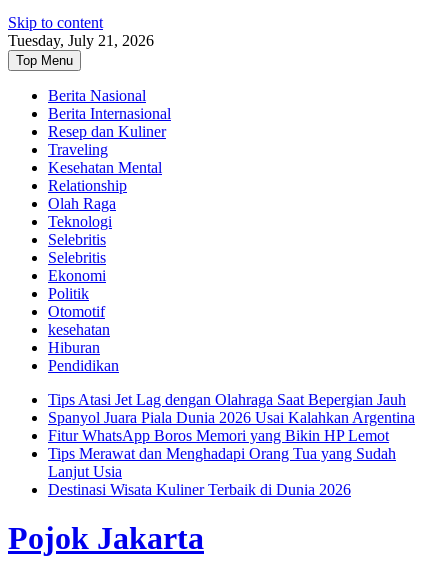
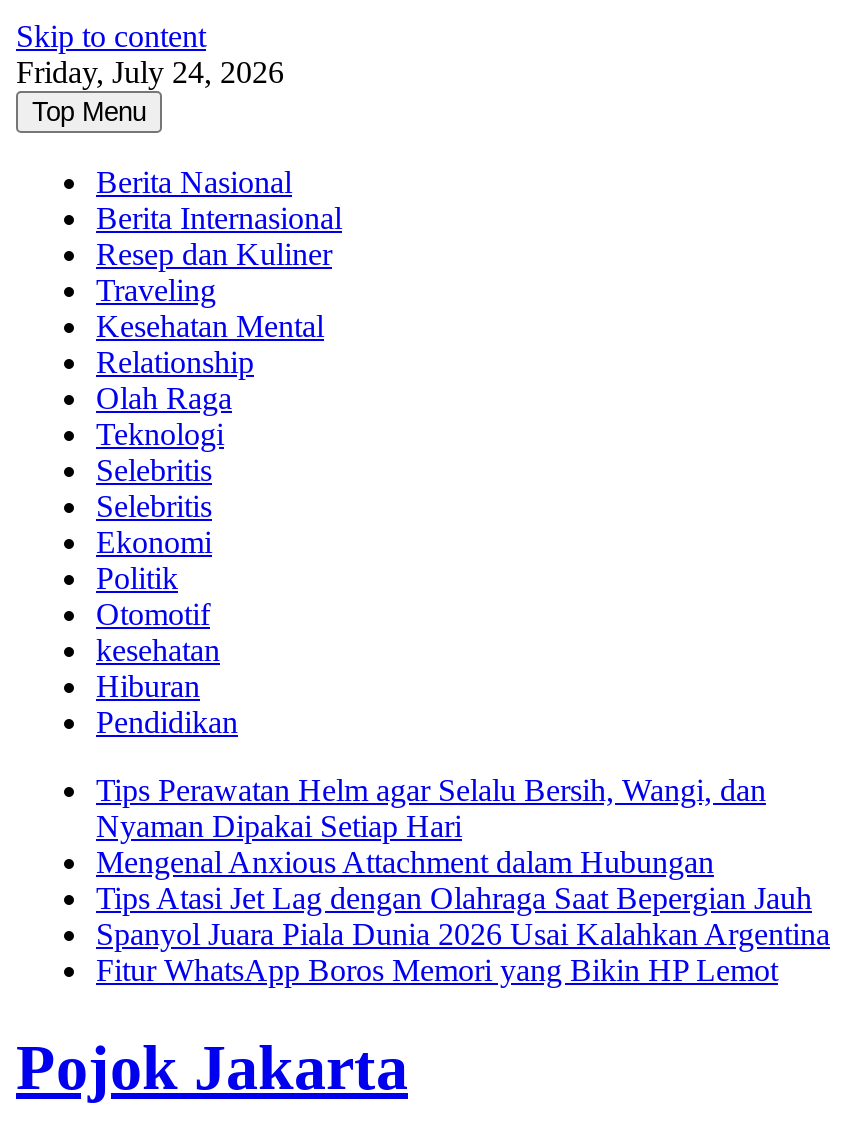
- Tuesday, July 21, 2026
+ Friday, July 24, 2026

+ Tips Perawatan Helm agar Selalu Bersih, Wangi, dan
+ Nyaman Dipakai Setiap Hari
+ Mengenal Anxious Attachment dalam Hubungan

moved down: Tips Atasi Jet Lag dengan Olahraga Saat Bepergian Jauh | Spanyol Juara Piala Dunia 2026 Usai Kalahkan Argentina | Fitur WhatsApp Boros Memori yang Bikin HP Lemot

- Tips Merawat dan Menghadapi Orang Tua yang Sudah
- Lanjut Usia
- Destinasi Wisata Kuliner Terbaik di Dunia 2026
